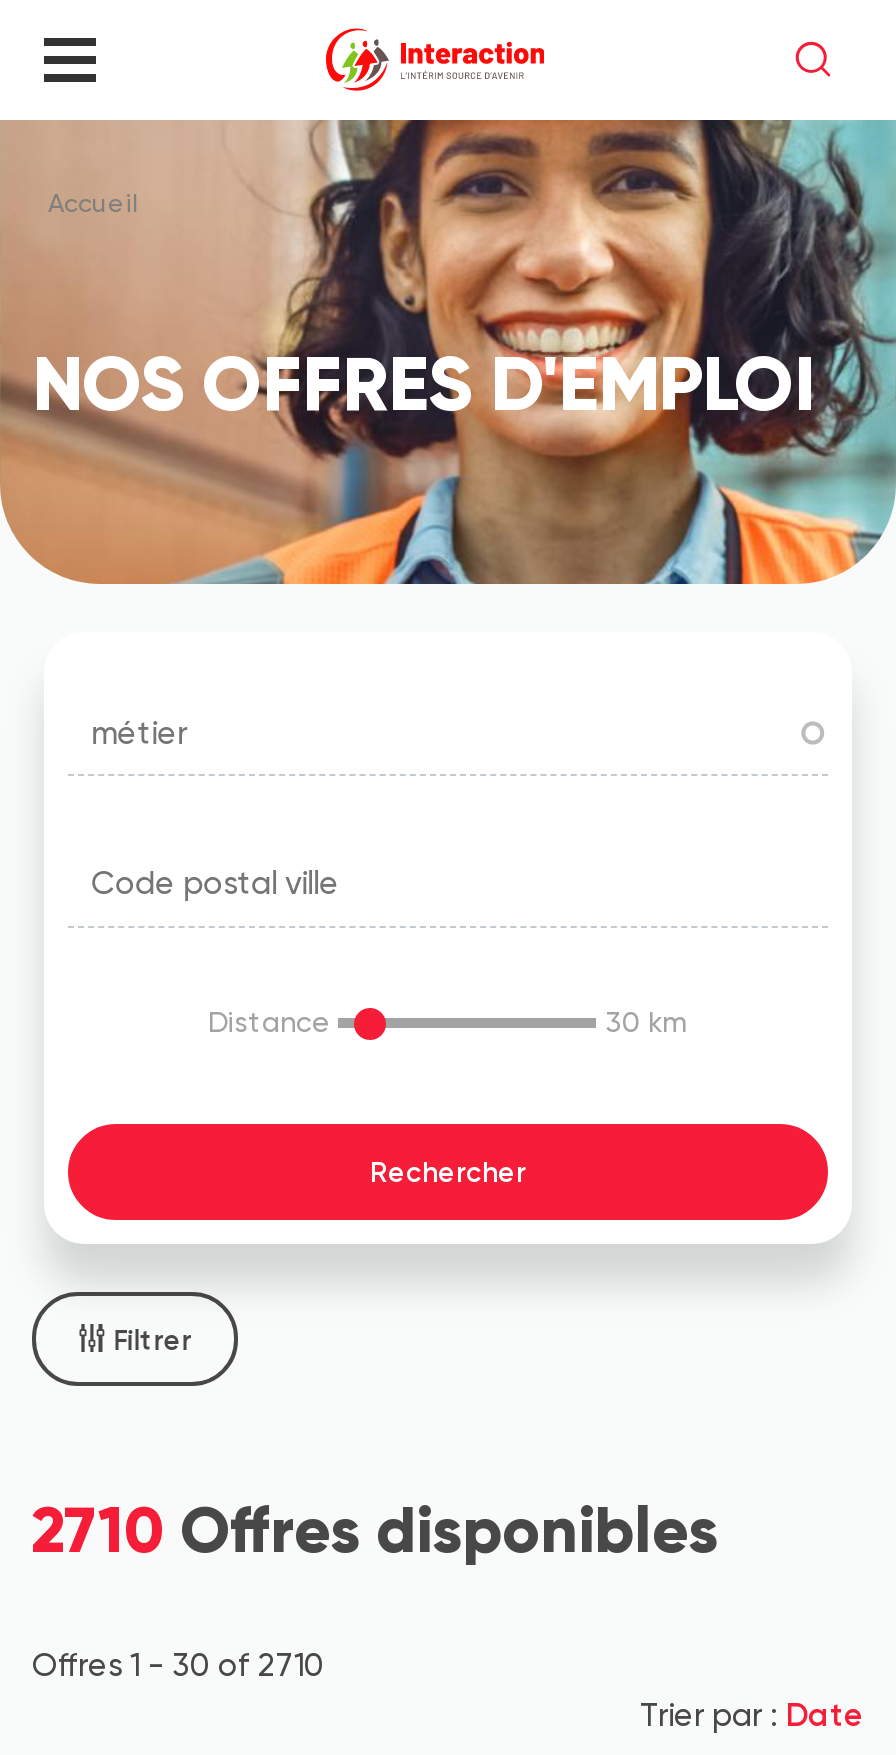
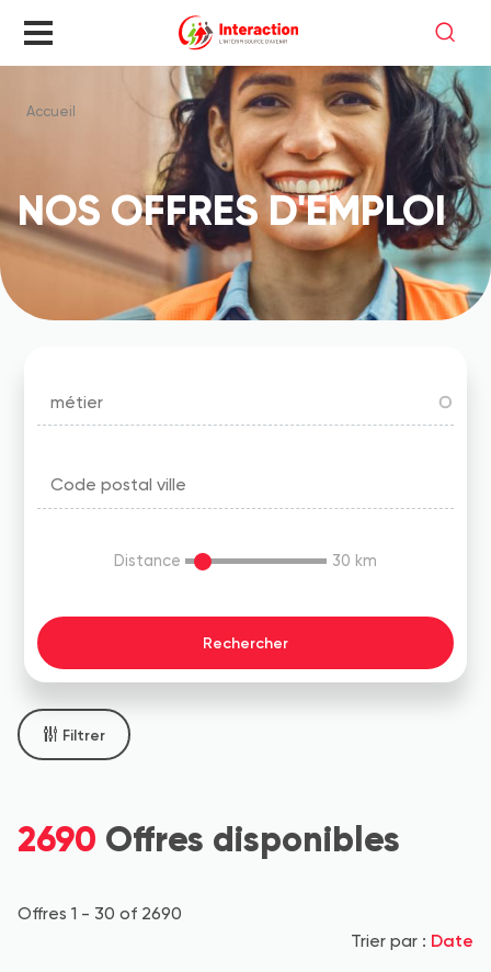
- 2710 Offres disponibles
+ 2690 Offres disponibles

- Offres 1 - 30 of 2710
+ Offres 1 - 30 of 2690
